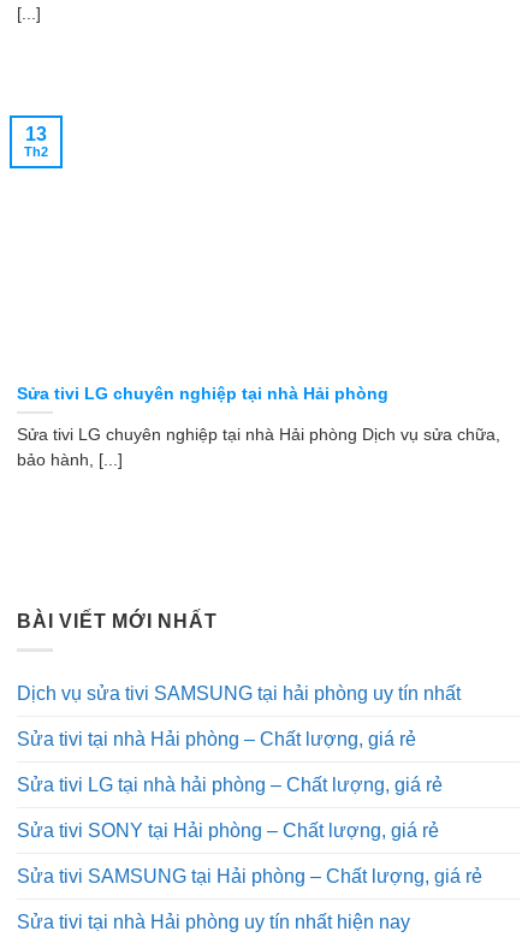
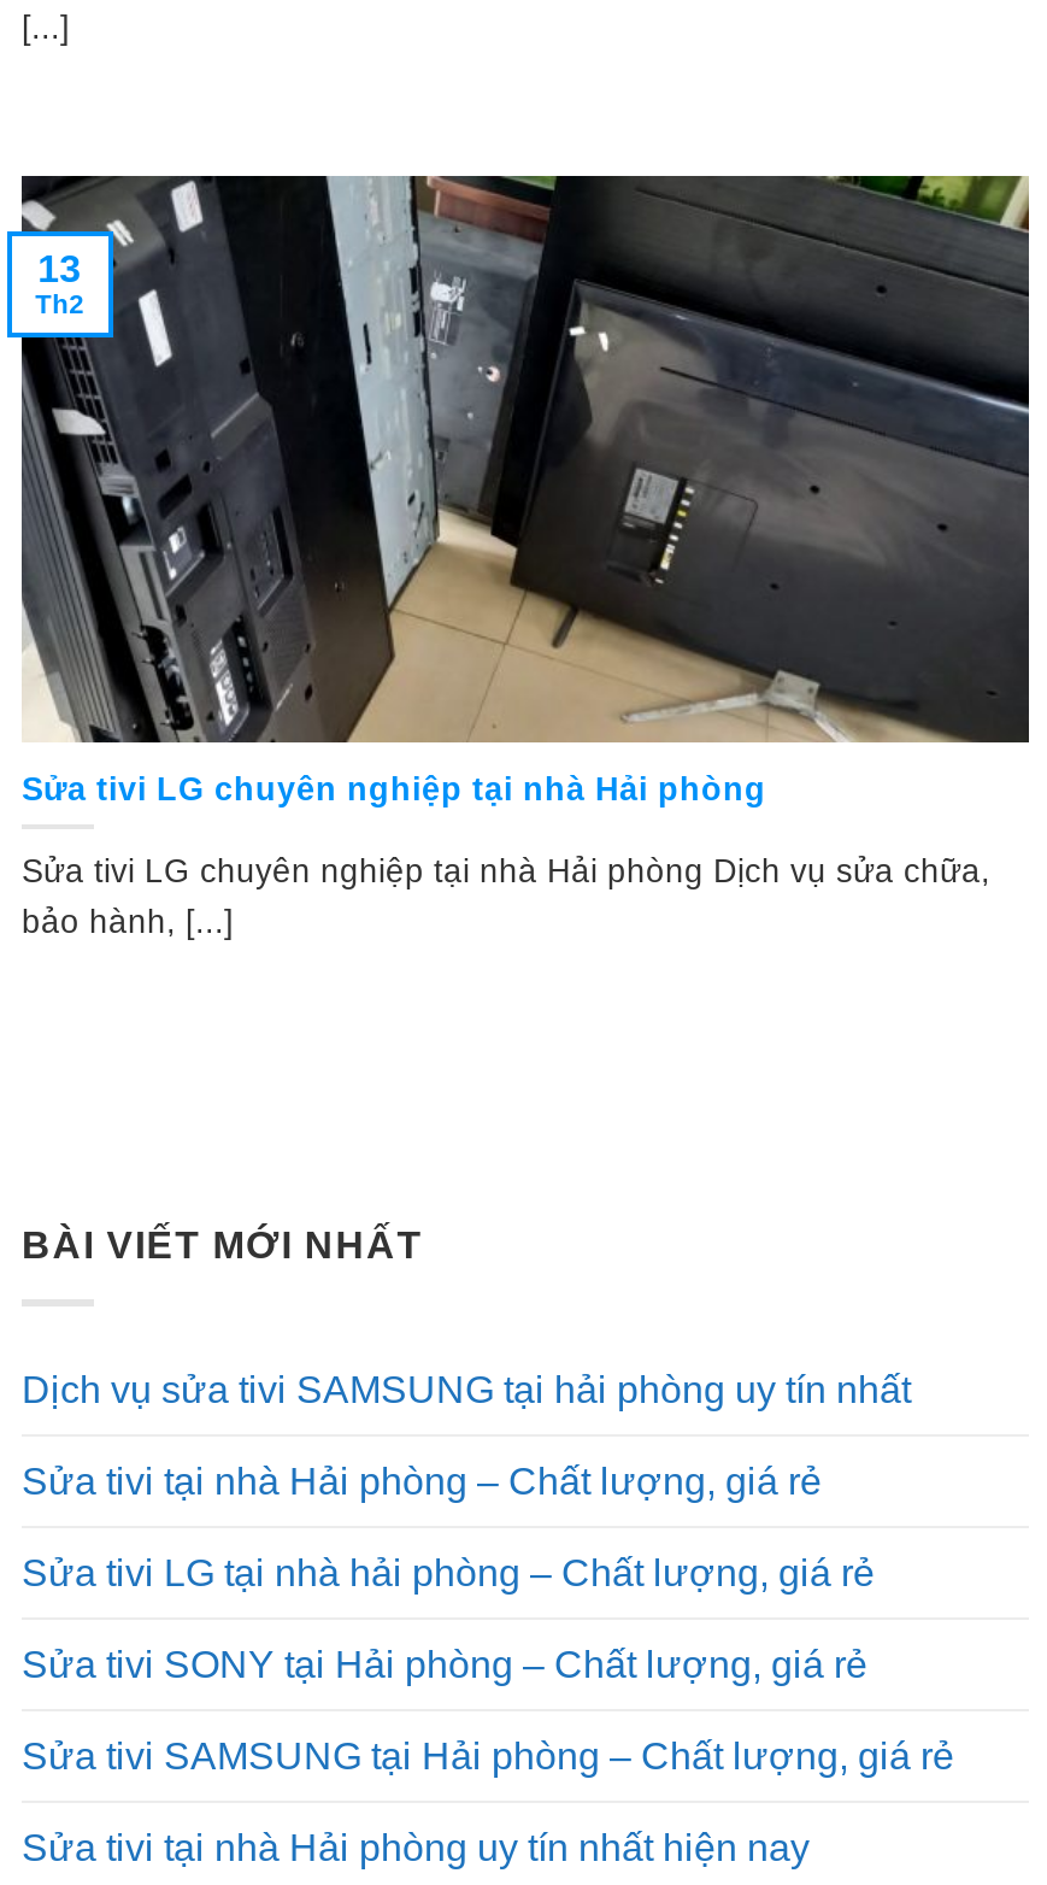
+ [image]
